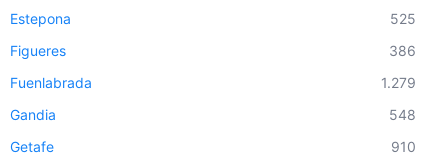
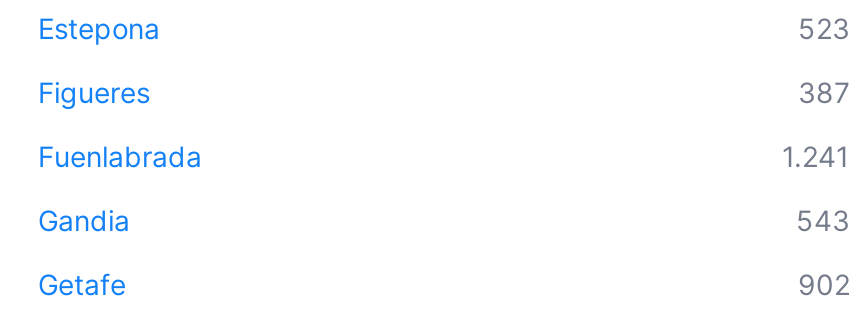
- 525
+ 523

- 386
+ 387

- 1.279
+ 1.241

- 548
+ 543

- 910
+ 902
